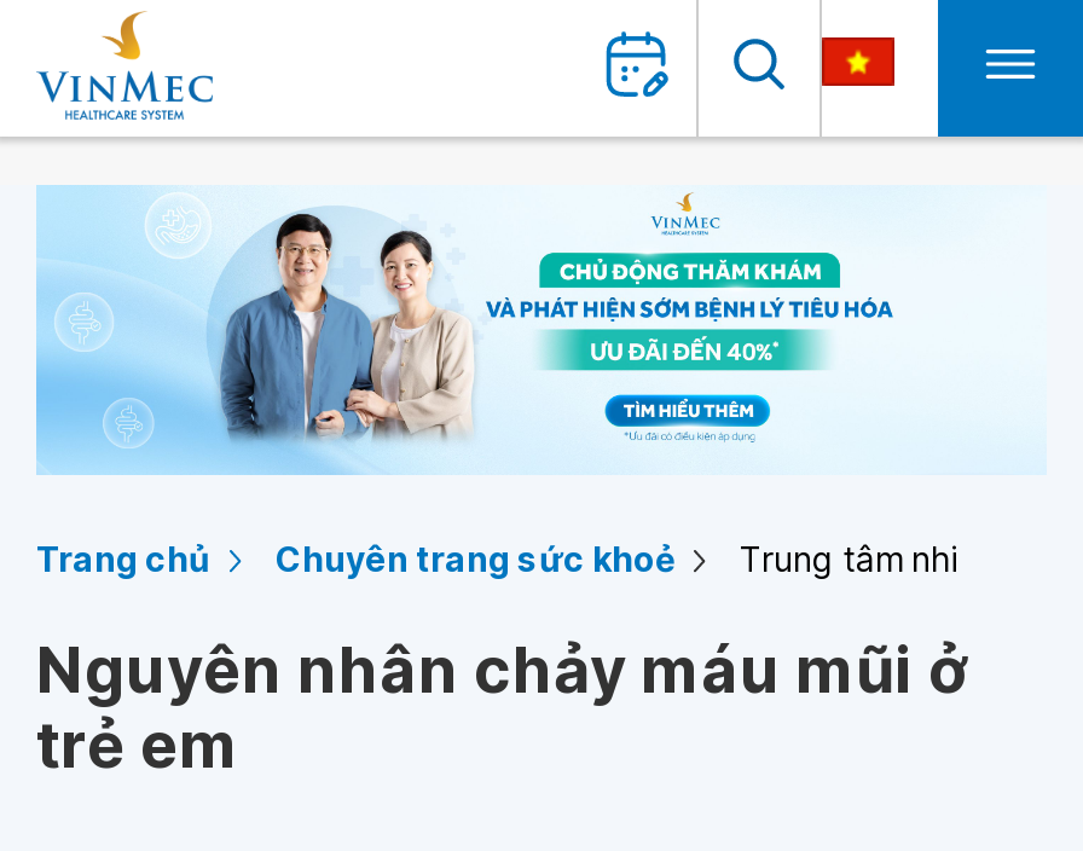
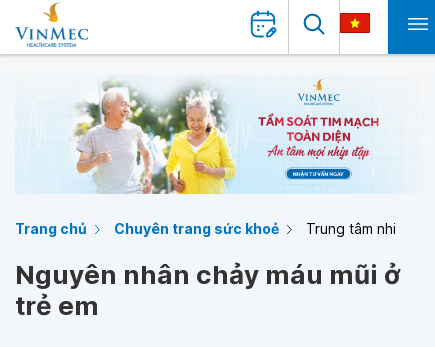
- [image]
+ [image]
